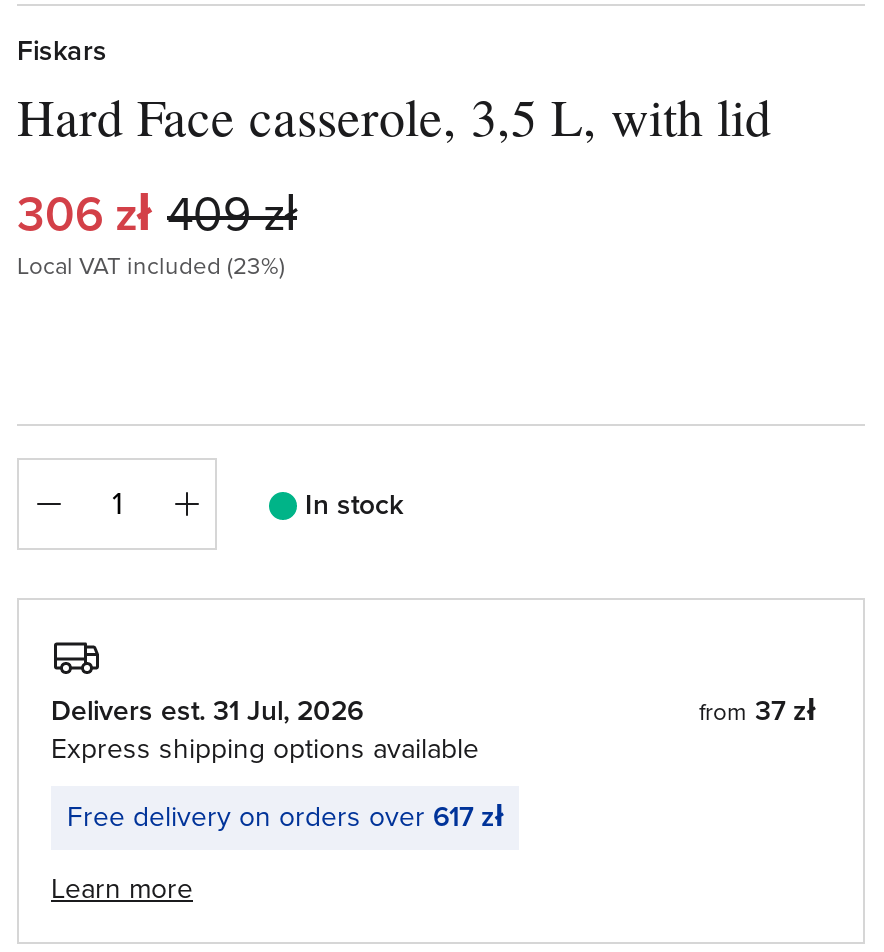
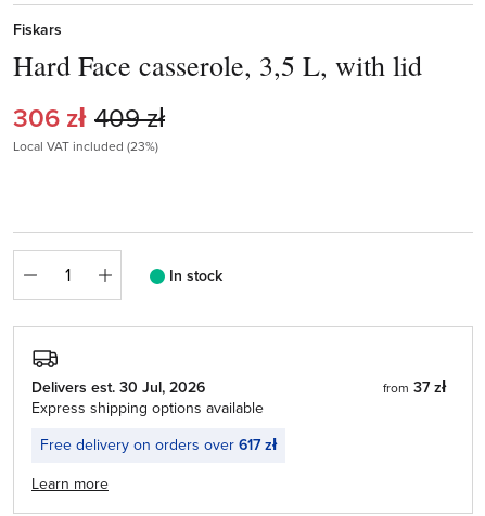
- Delivers est. 31 Jul, 2026
+ Delivers est. 30 Jul, 2026
